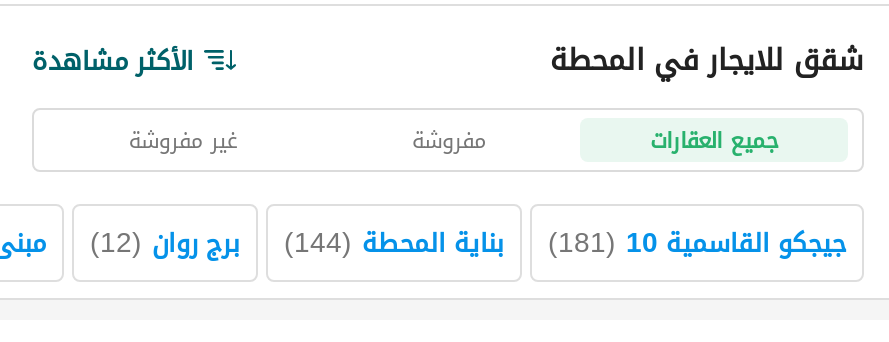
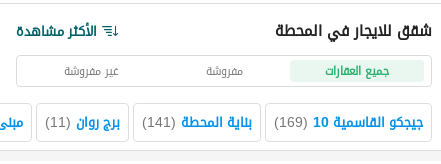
- برج روان (12)
+ برج روان (11)

- بناية المحطة (144)
+ بناية المحطة (141)

- 181
+ 169
